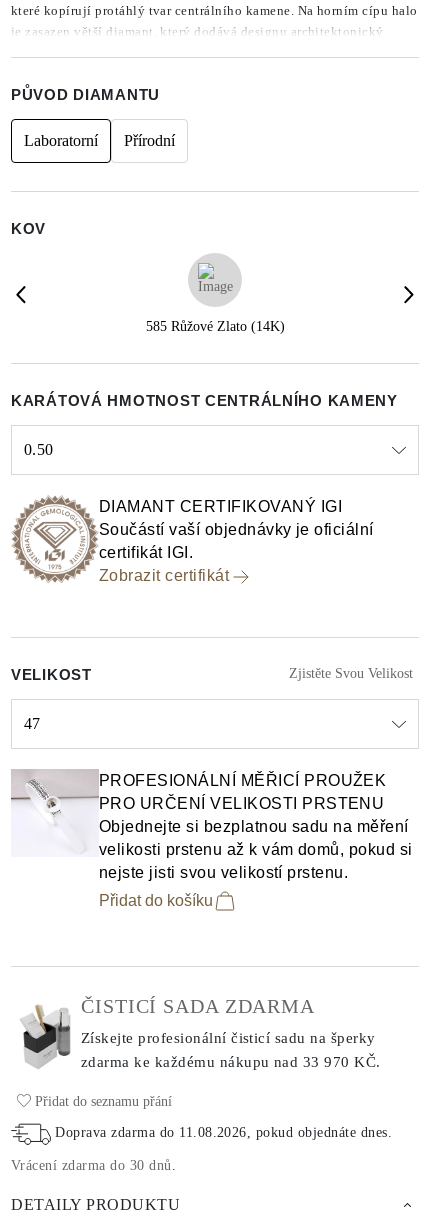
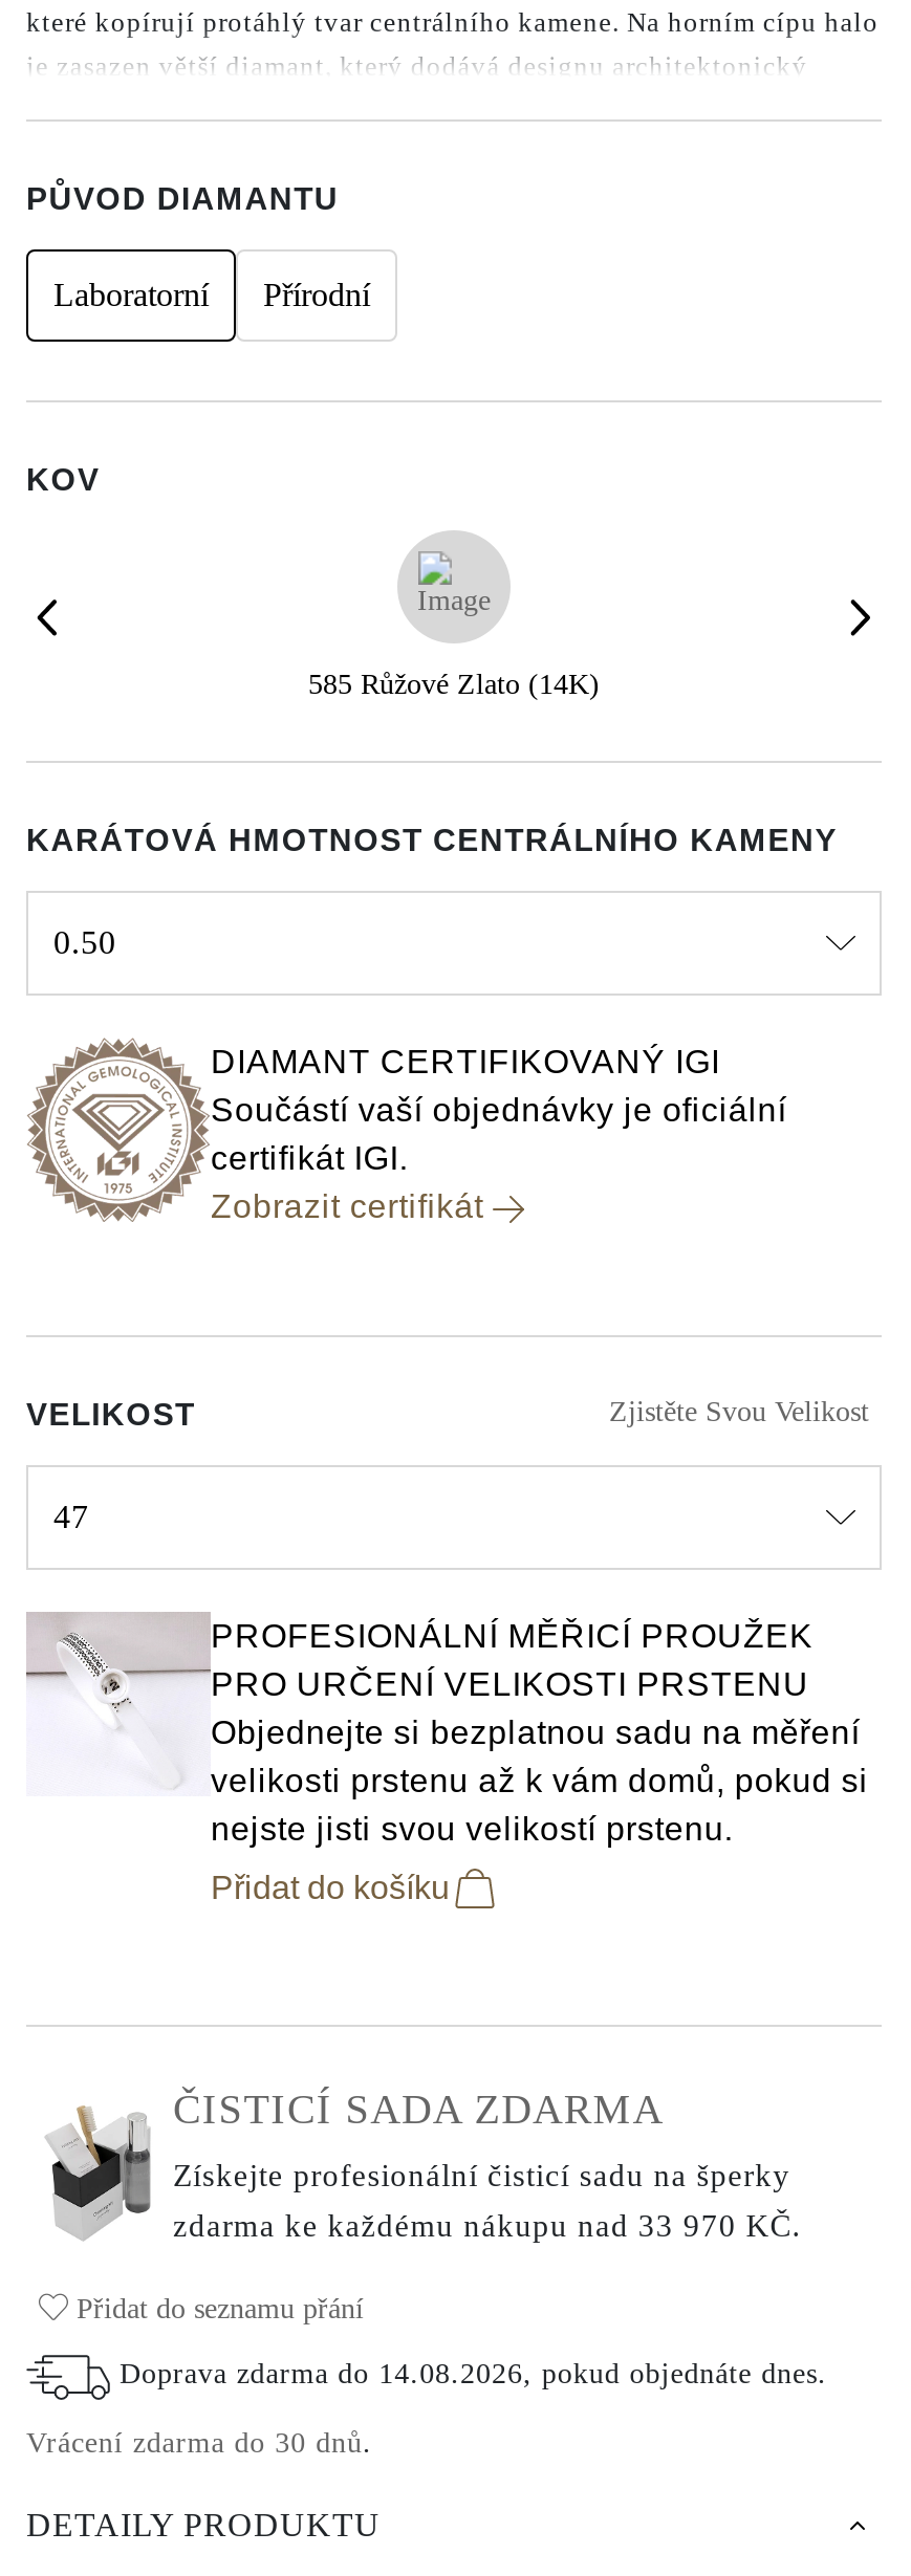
- Doprava zdarma do 11.08.2026, pokud objednáte dnes.
+ Doprava zdarma do 14.08.2026, pokud objednáte dnes.
